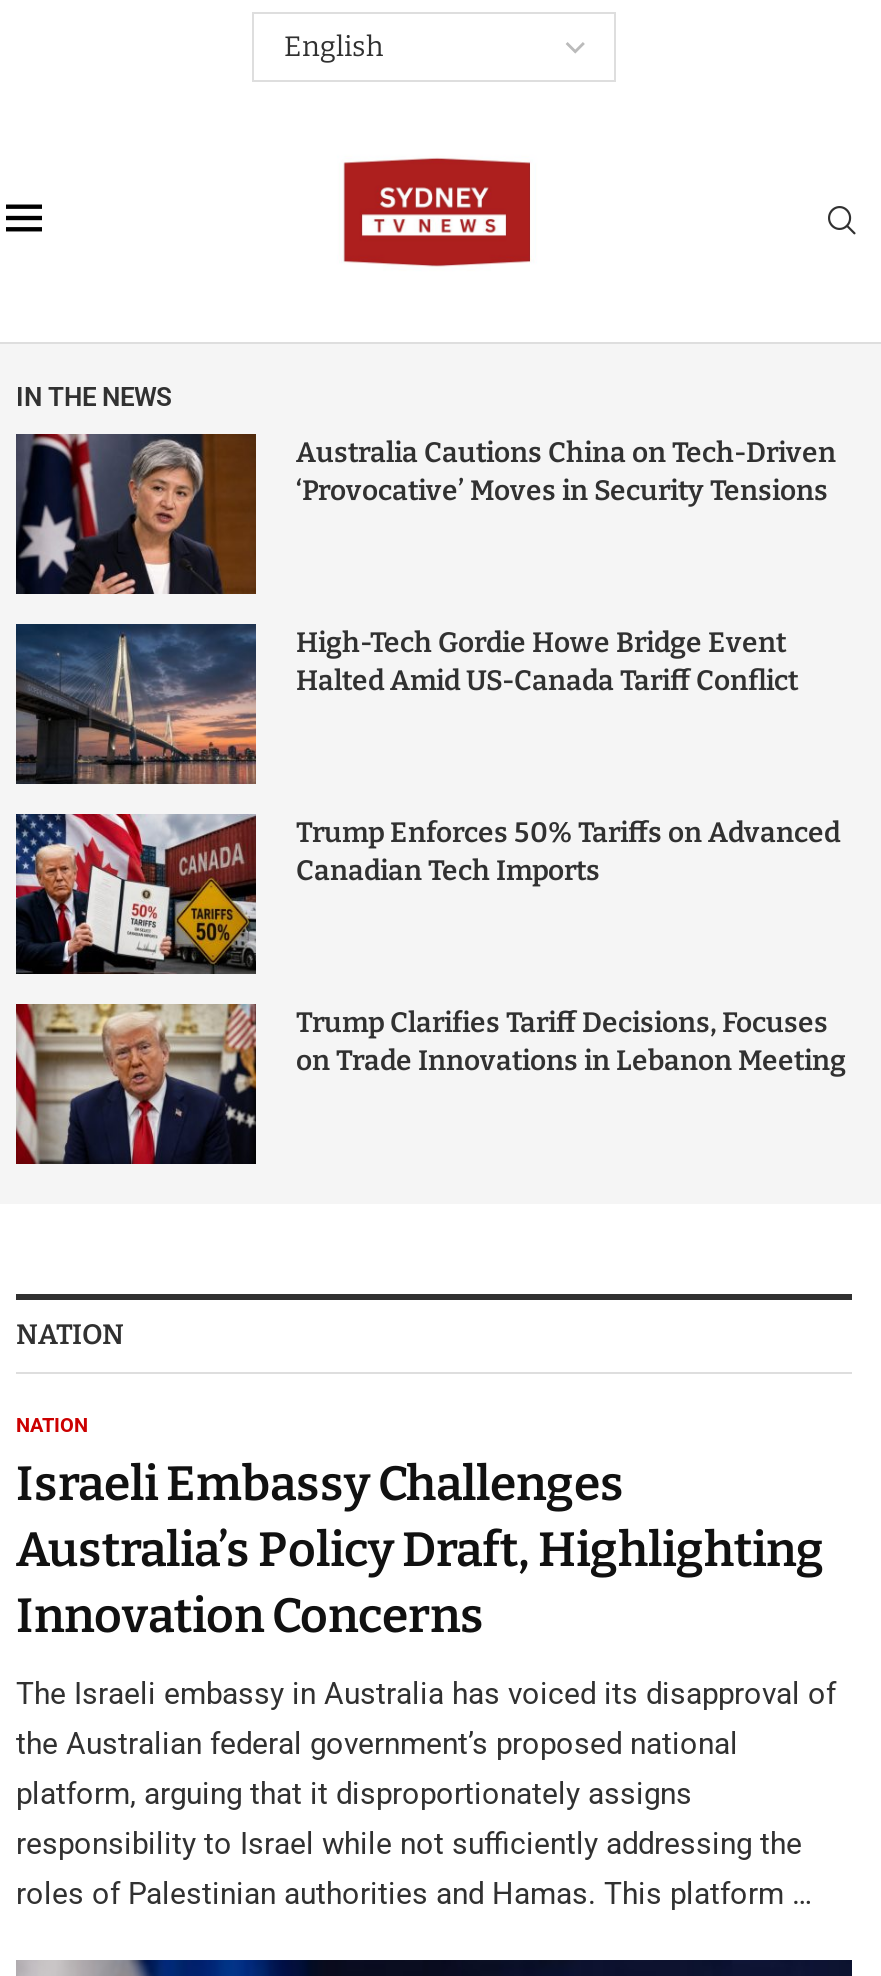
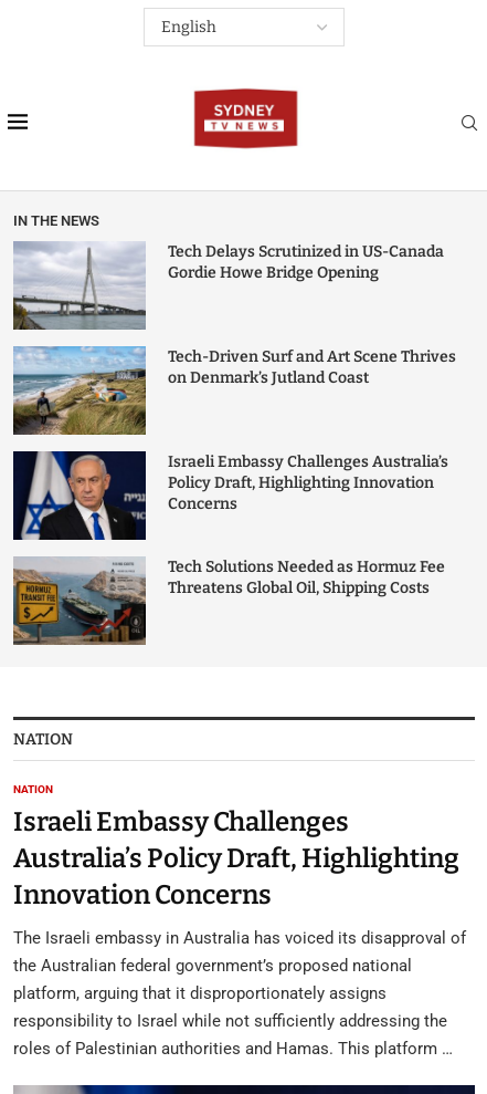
- [image]
- Australia Cautions China on Tech-Driven
- ‘Provocative’ Moves in Security Tensions
+ [image]
+ Tech Delays Scrutinized in US-Canada
+ Gordie Howe Bridge Opening

- [image]
- High-Tech Gordie Howe Bridge Event
- Halted Amid US-Canada Tariff Conflict
+ [image]
+ Tech-Driven Surf and Art Scene Thrives
+ on Denmark’s Jutland Coast

- [image]
- Trump Enforces 50% Tariffs on Advanced
- Canadian Tech Imports
+ [image]
+ Israeli Embassy Challenges Australia’s
+ Policy Draft, Highlighting Innovation
+ Concerns

- [image]
- Trump Clarifies Tariff Decisions, Focuses
- on Trade Innovations in Lebanon Meeting
+ [image]
+ Tech Solutions Needed as Hormuz Fee
+ Threatens Global Oil, Shipping Costs
